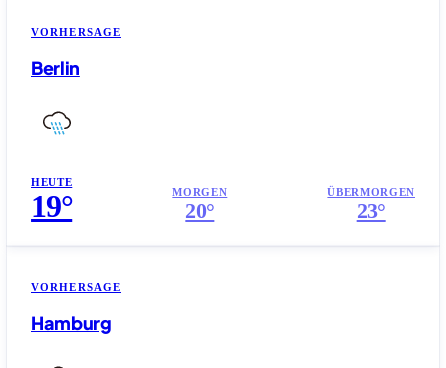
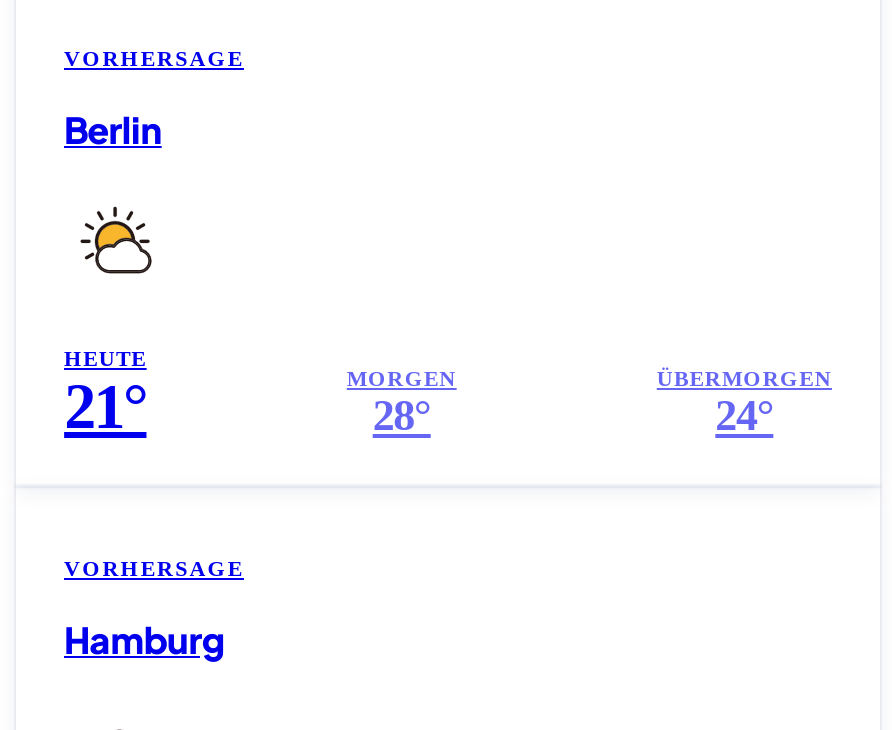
- [image]
+ [image]

- 19°
+ 21°

- 20°
+ 28°

- 23°
+ 24°
